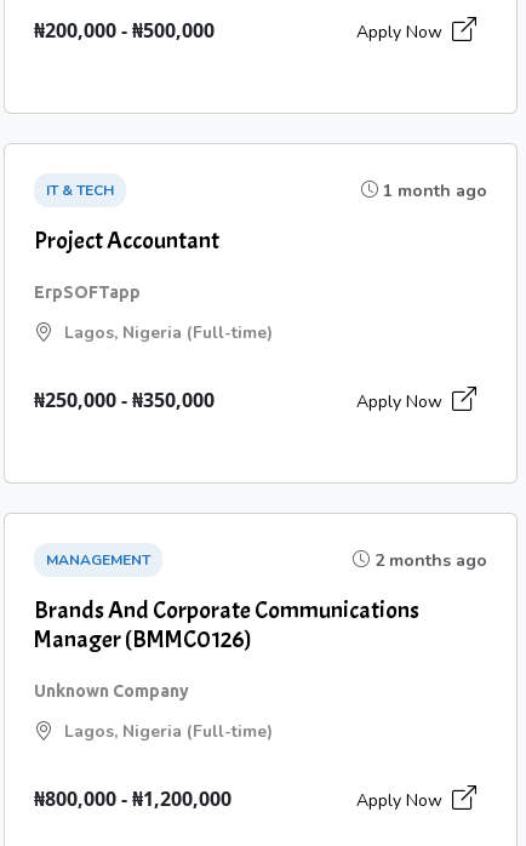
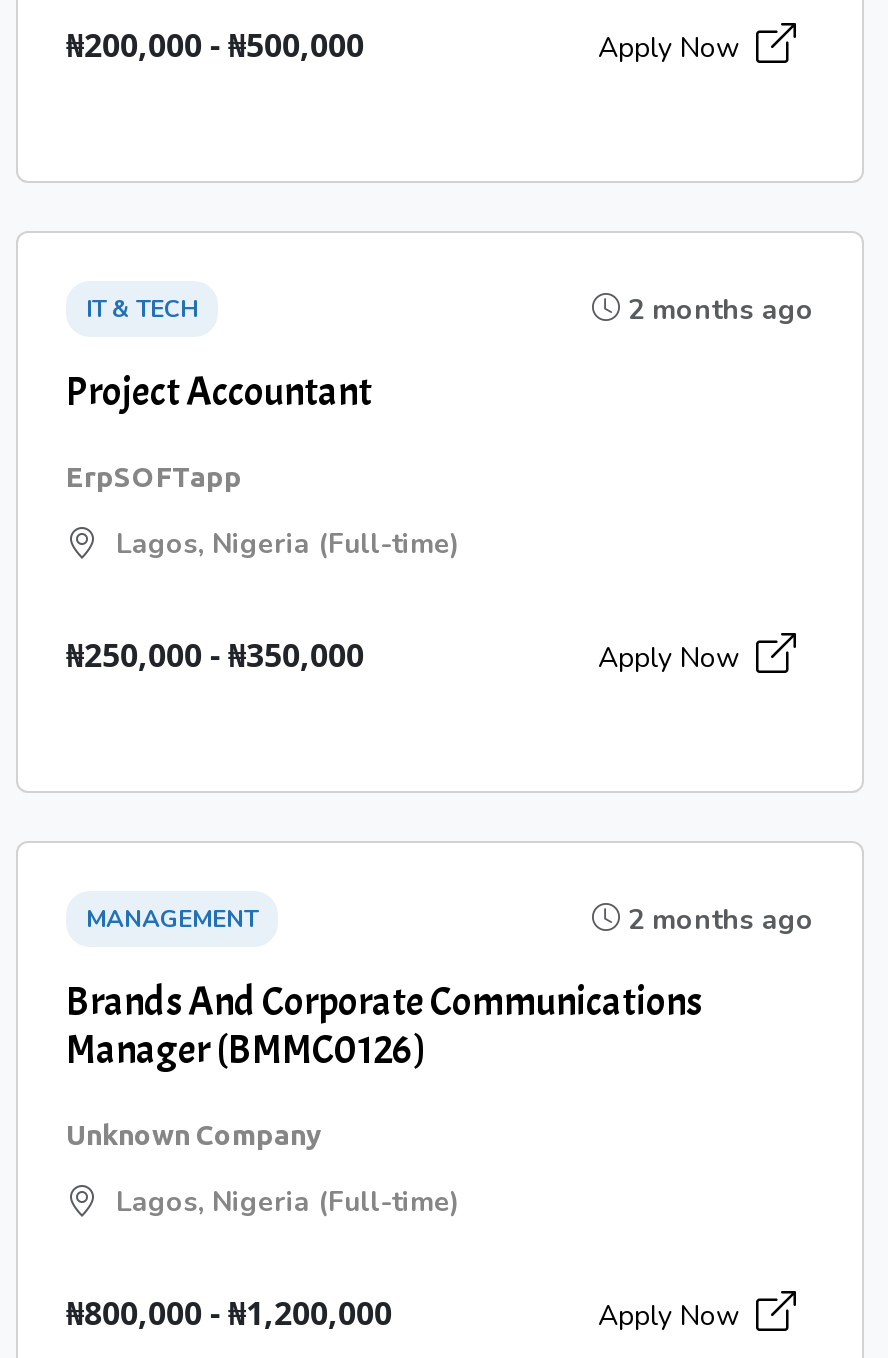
- 1 month ago
+ 2 months ago
